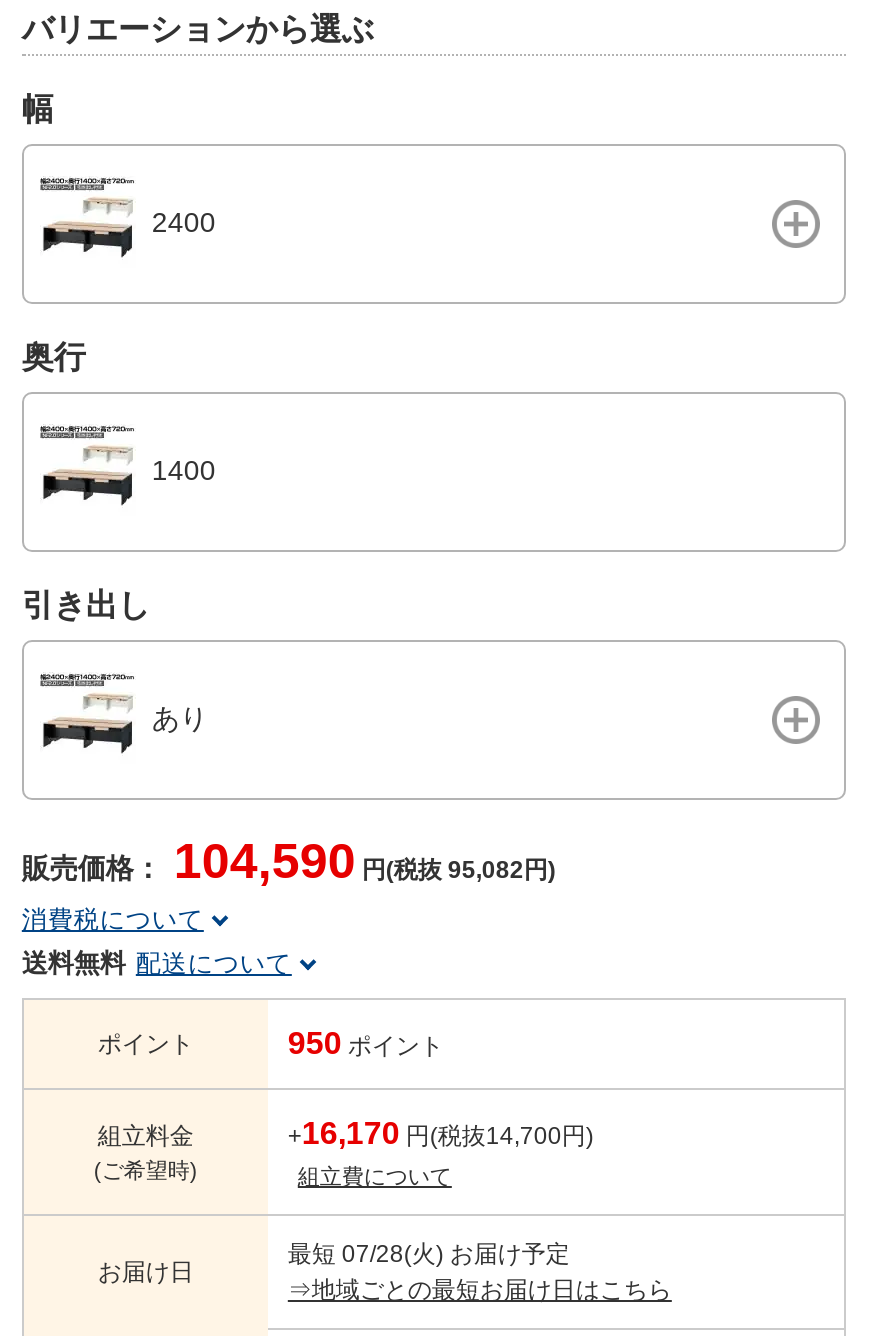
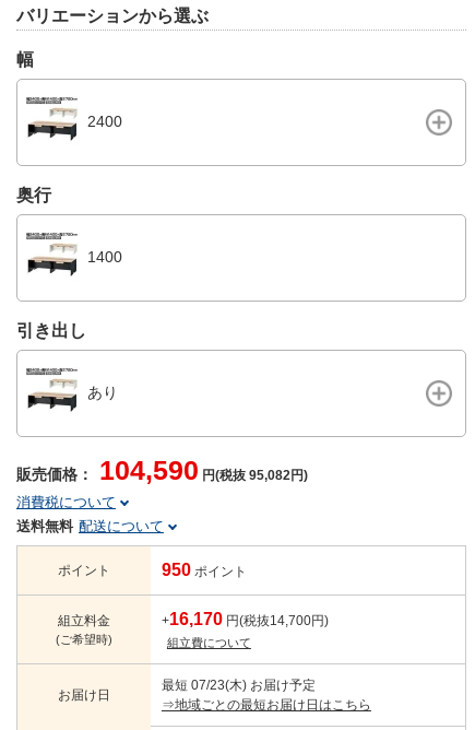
- 最短 07/28(火) お届け予定
+ 最短 07/23(木) お届け予定
